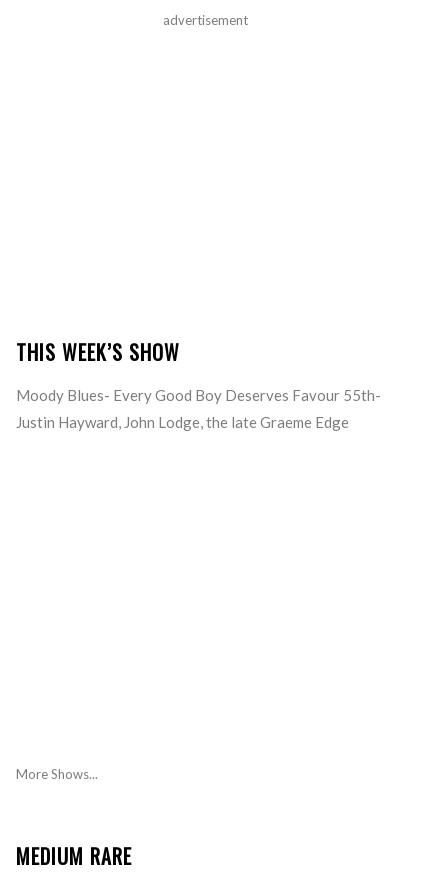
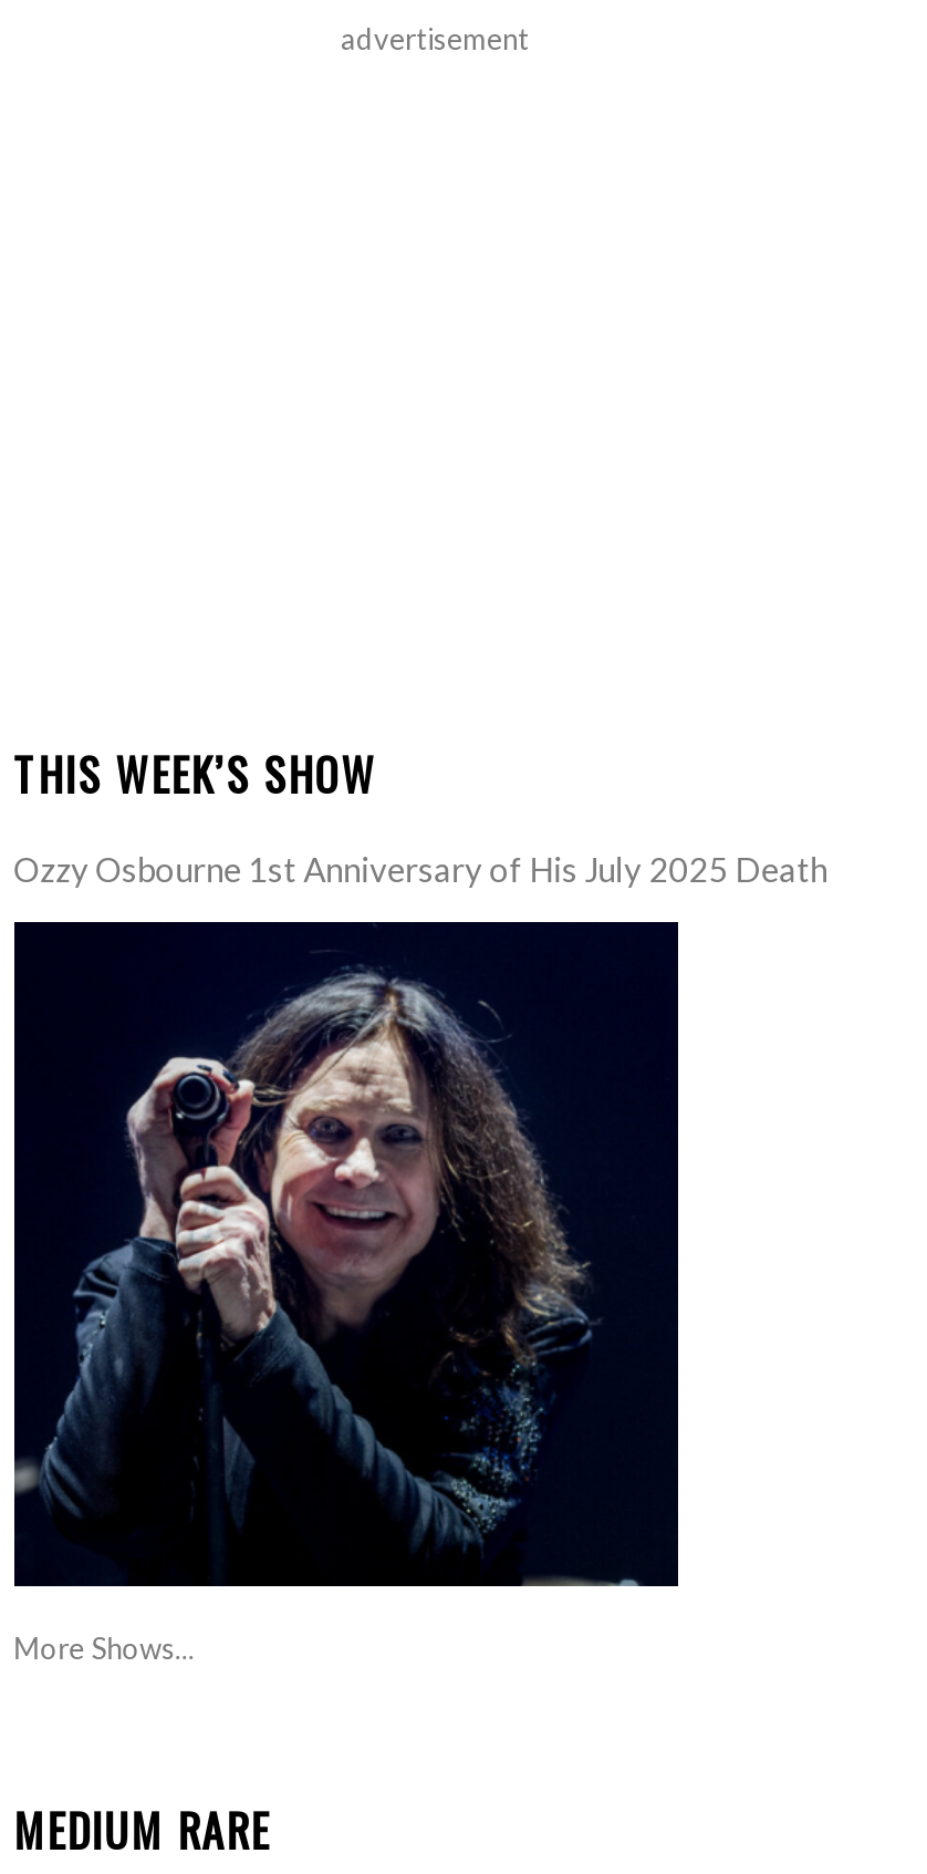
+ [image]

- Moody Blues- Every Good Boy Deserves Favour 55th-
- Justin Hayward, John Lodge, the late Graeme Edge
+ Ozzy Osbourne 1st Anniversary of His July 2025 Death
